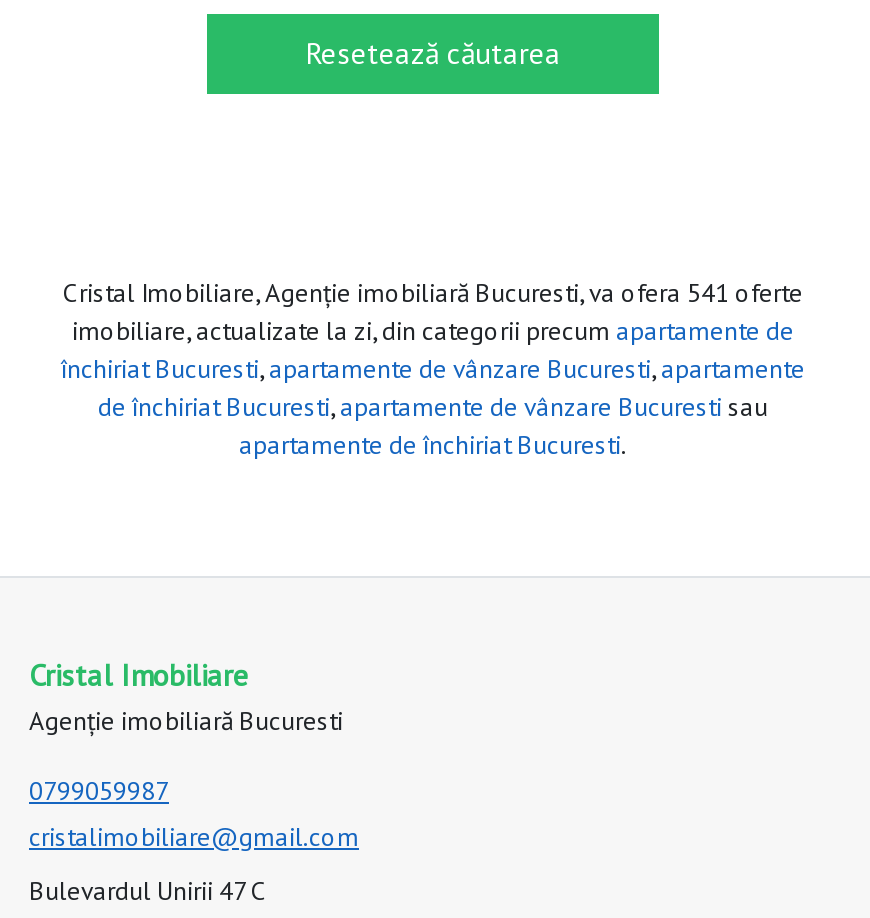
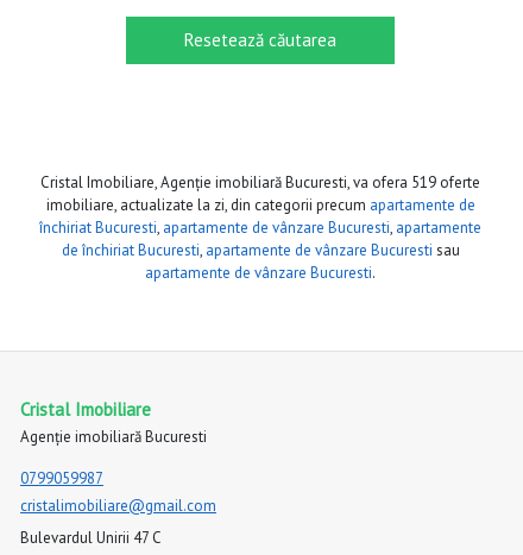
- Cristal Imobiliare, Agenție imobiliară Bucuresti, va ofera 541 oferte
+ Cristal Imobiliare, Agenție imobiliară Bucuresti, va ofera 519 oferte

- apartamente de închiriat Bucuresti.
+ apartamente de vânzare Bucuresti.
